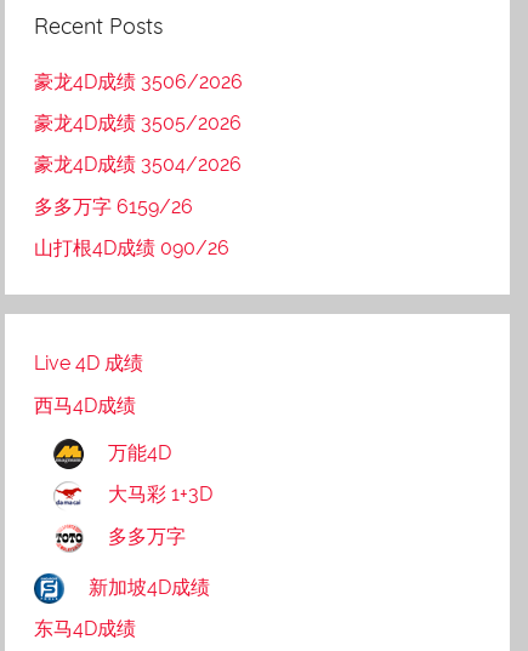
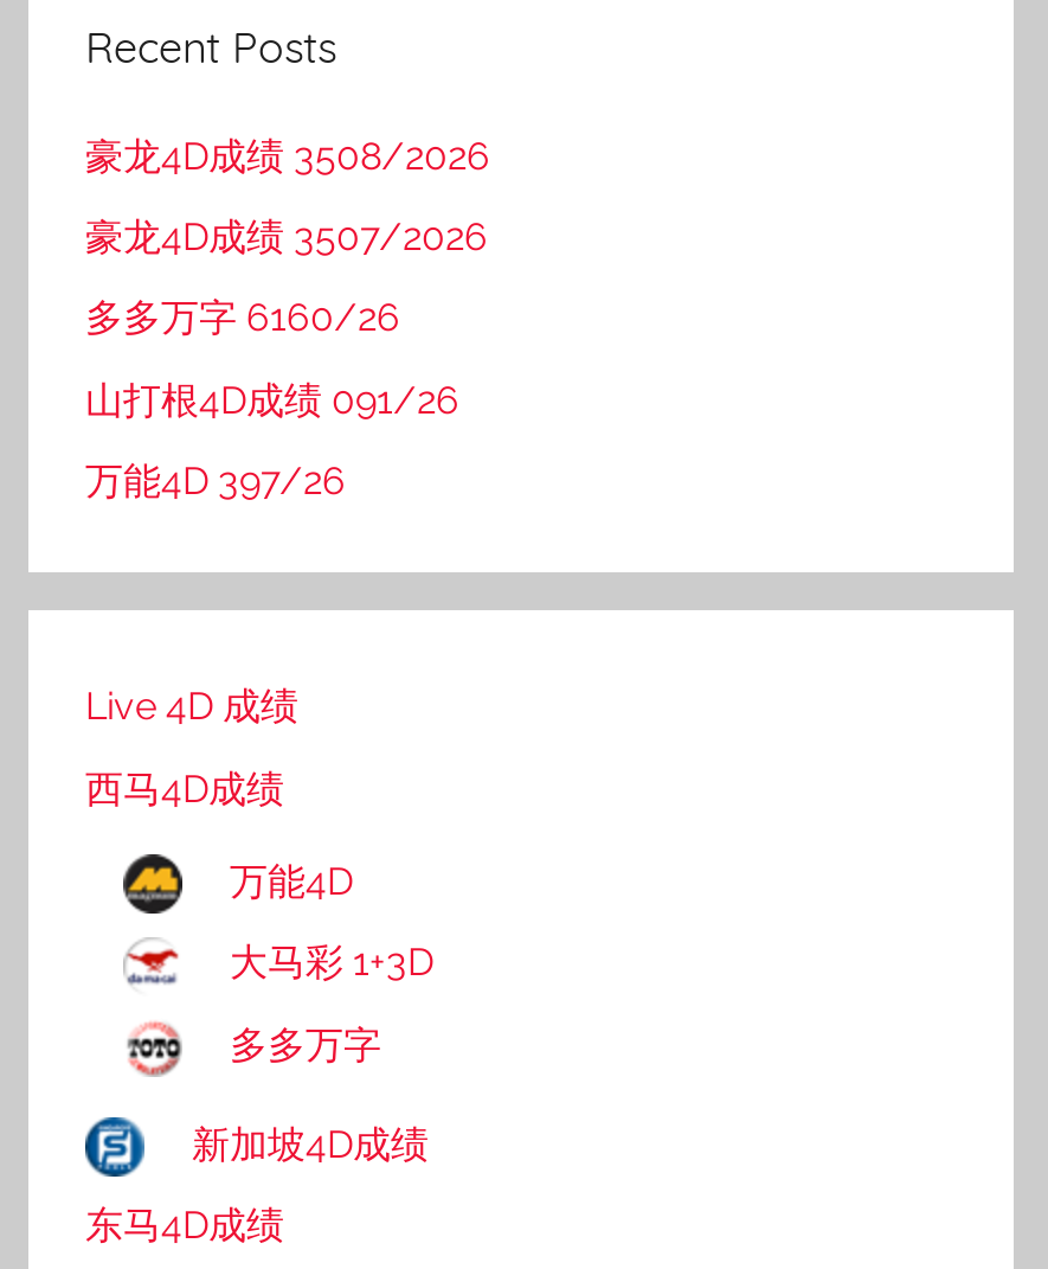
- 豪龙4D成绩 3506/2026
+ 豪龙4D成绩 3508/2026

- 豪龙4D成绩 3505/2026
+ 豪龙4D成绩 3507/2026

- 豪龙4D成绩 3504/2026
+ 多多万字 6160/26

- 多多万字 6159/26
+ 山打根4D成绩 091/26

- 山打根4D成绩 090/26
+ 万能4D 397/26
